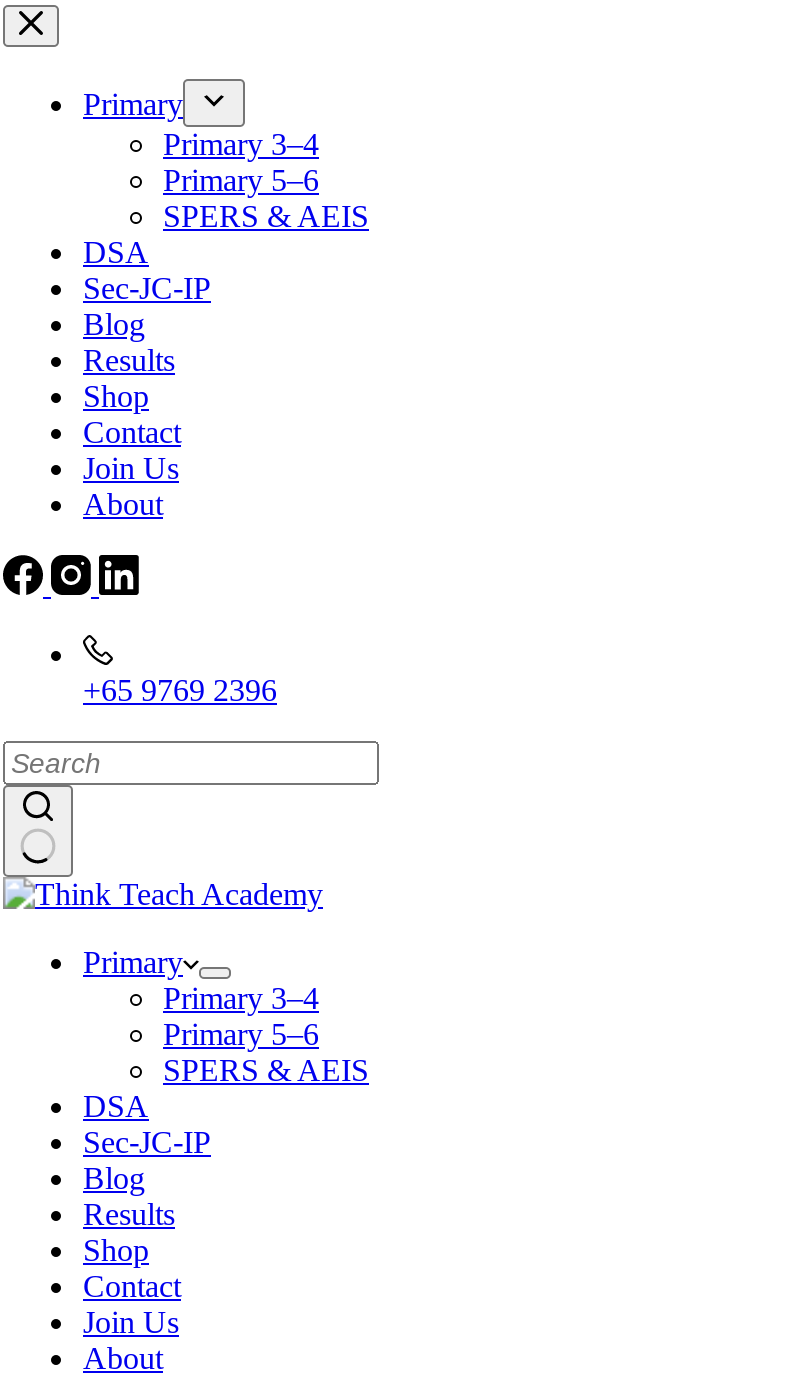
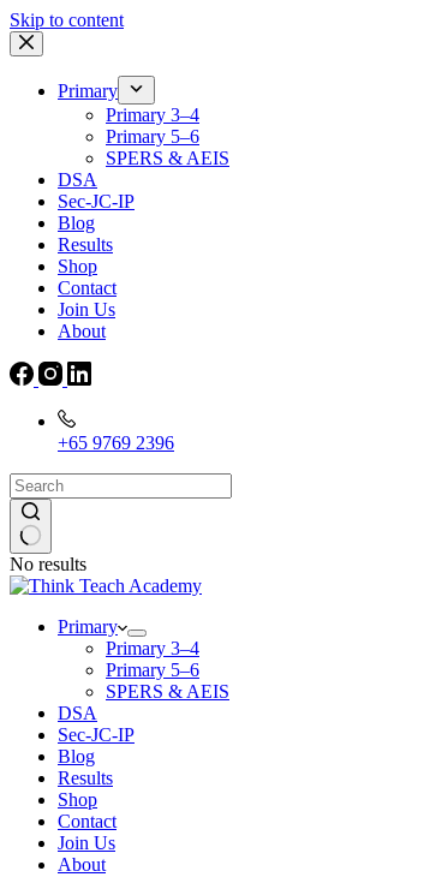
+ Skip to content

+ No results
